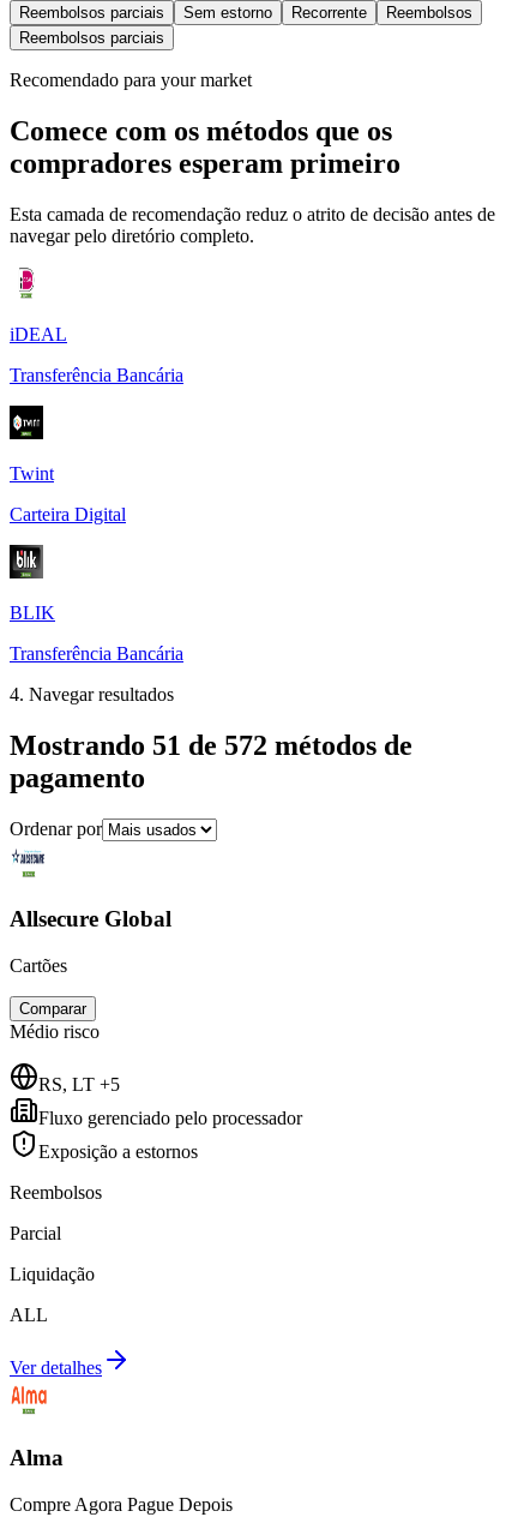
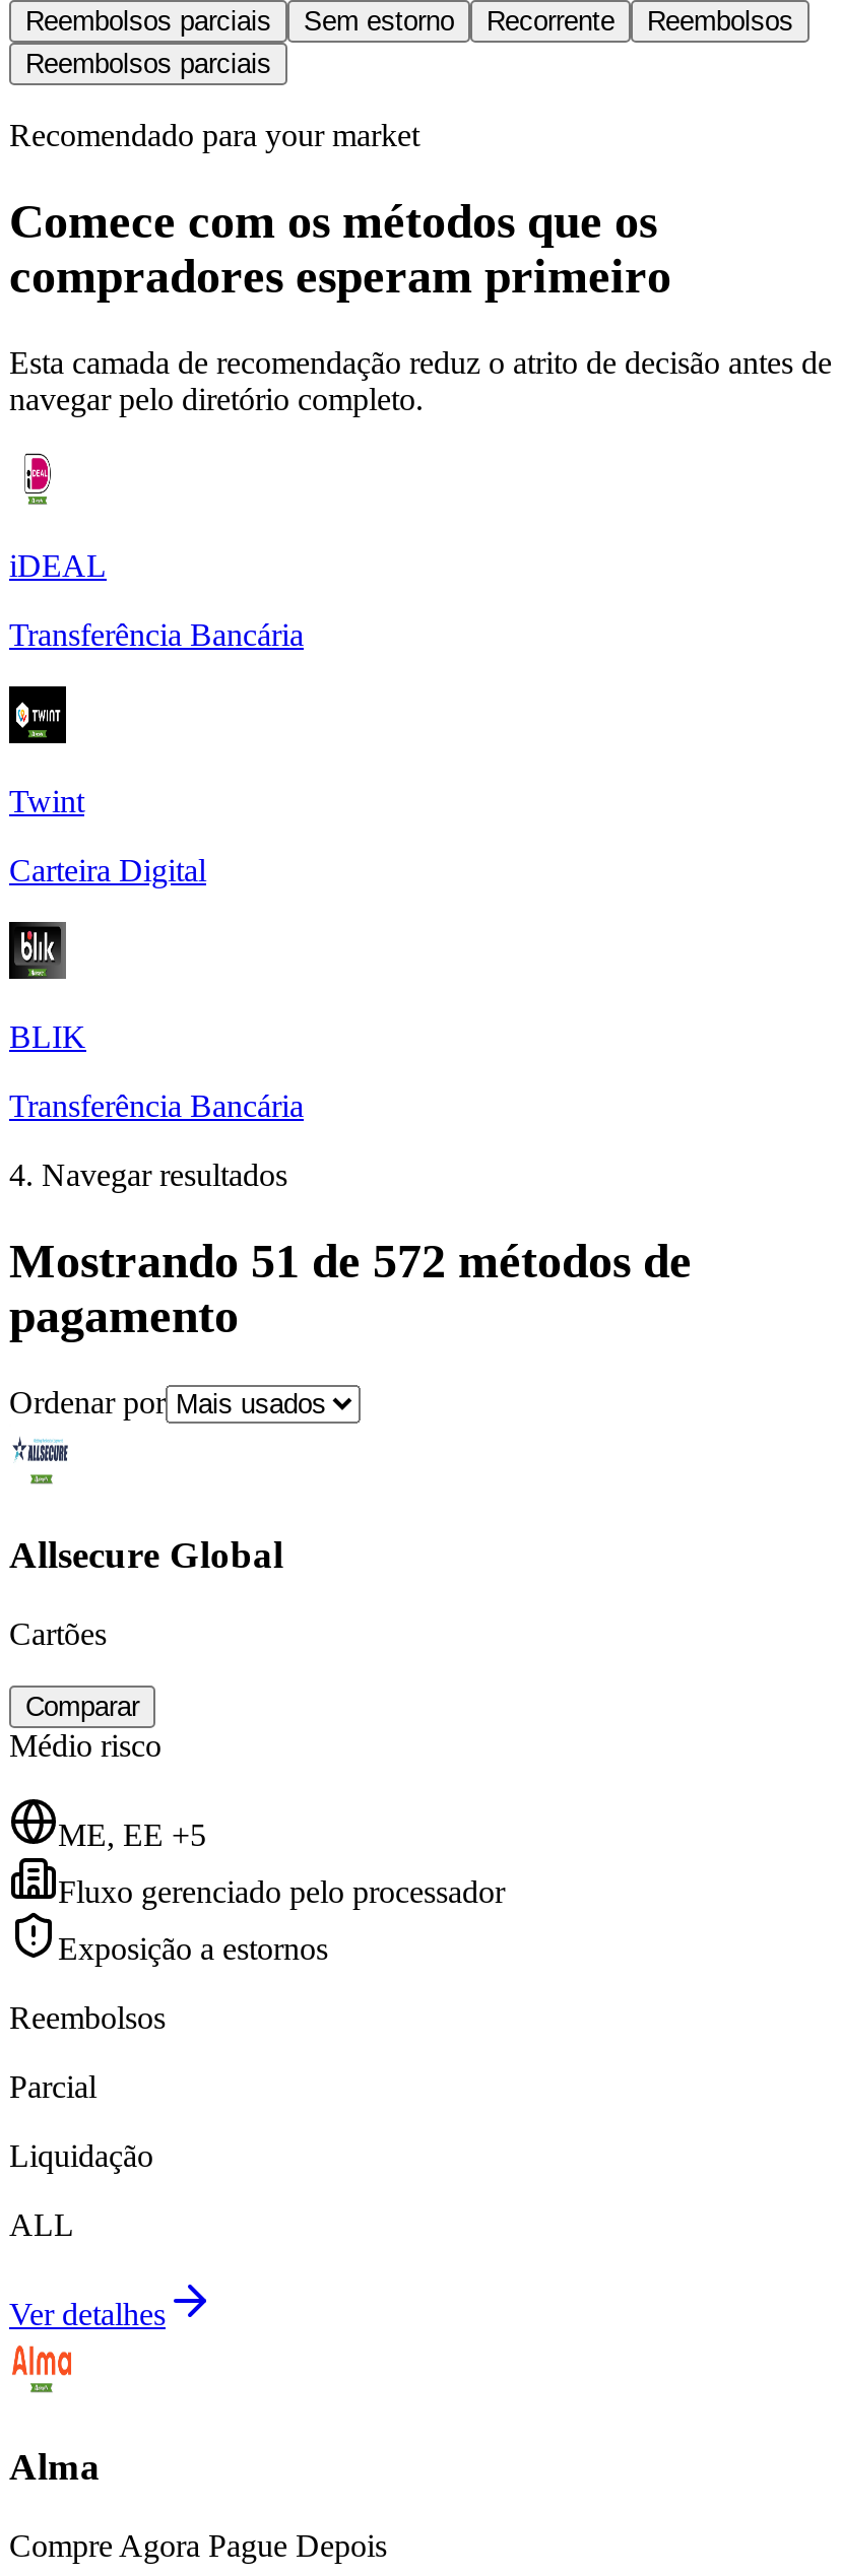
- RS, LT +5
+ ME, EE +5
